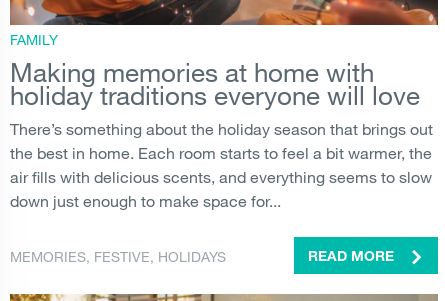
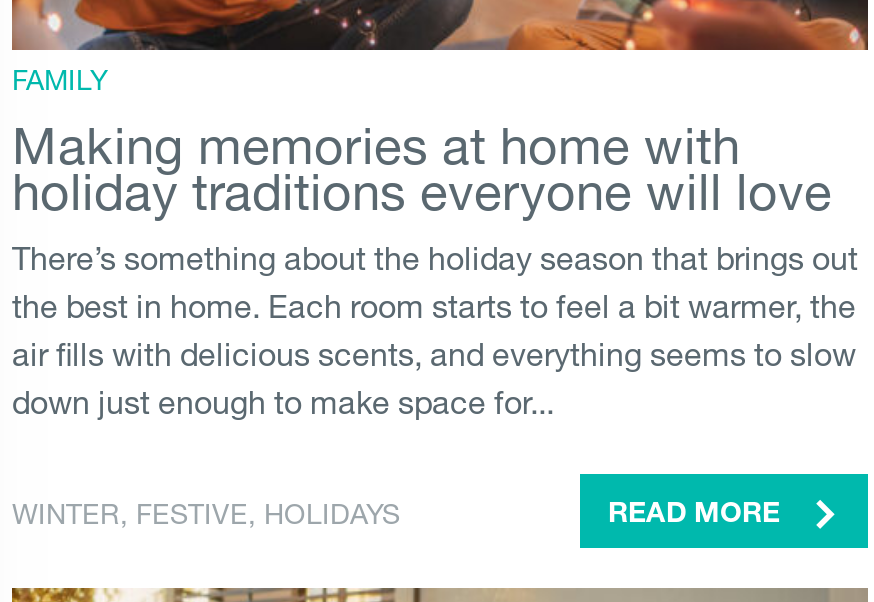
- MEMORIES, FESTIVE, HOLIDAYS
+ WINTER, FESTIVE, HOLIDAYS
